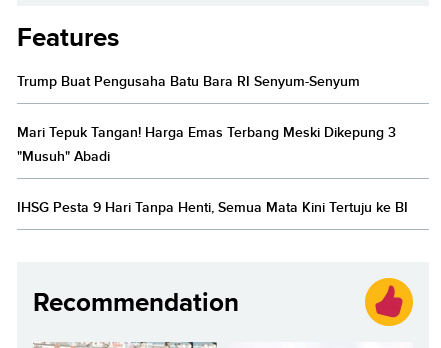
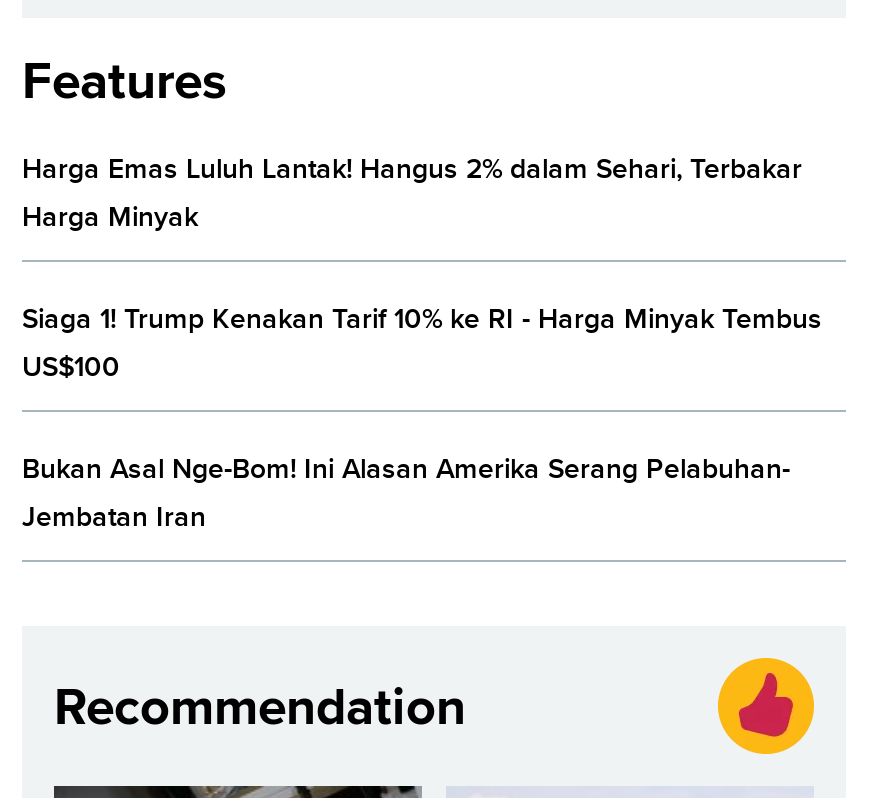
- Trump Buat Pengusaha Batu Bara RI Senyum-Senyum
- Mari Tepuk Tangan! Harga Emas Terbang Meski Dikepung 3
- "Musuh" Abadi
- IHSG Pesta 9 Hari Tanpa Henti, Semua Mata Kini Tertuju ke BI
+ Harga Emas Luluh Lantak! Hangus 2% dalam Sehari, Terbakar
+ Harga Minyak
+ Siaga 1! Trump Kenakan Tarif 10% ke RI - Harga Minyak Tembus
+ US$100
+ Bukan Asal Nge-Bom! Ini Alasan Amerika Serang Pelabuhan-
+ Jembatan Iran
